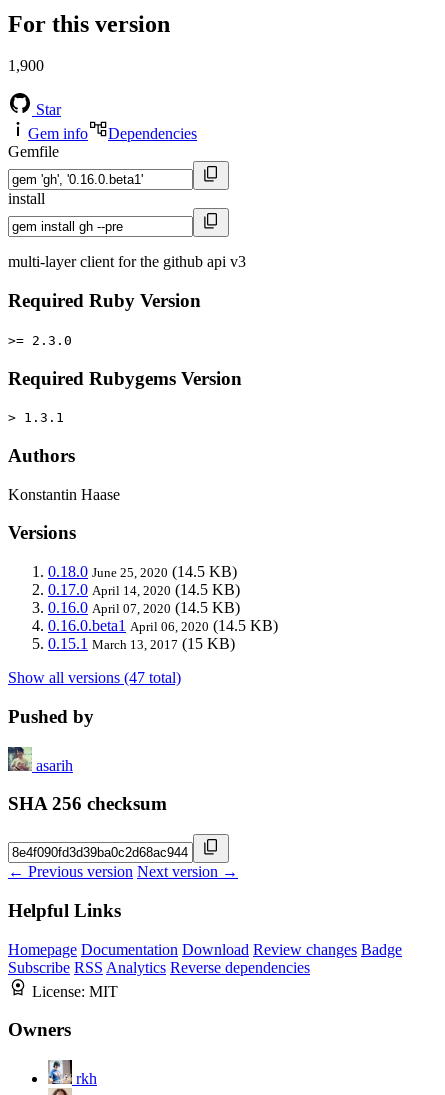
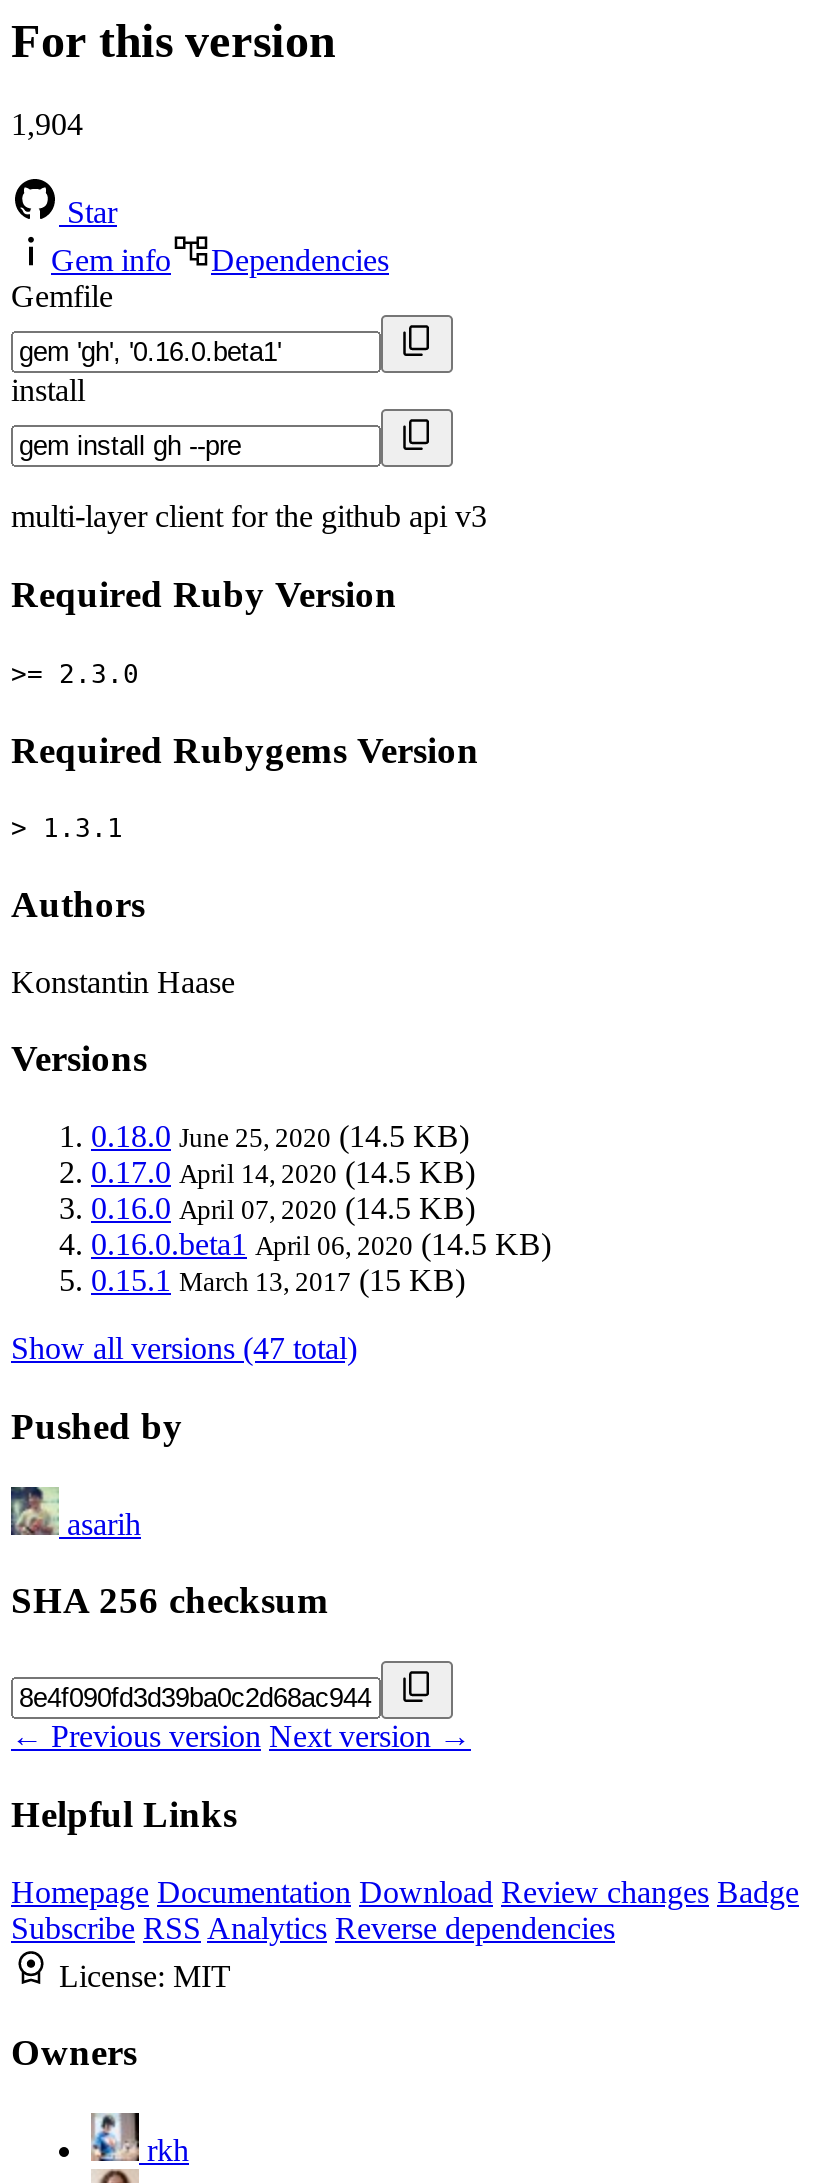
- 1,900
+ 1,904
